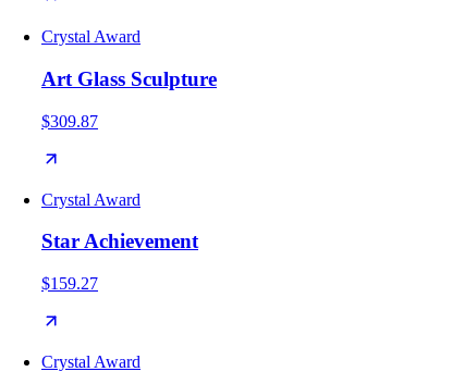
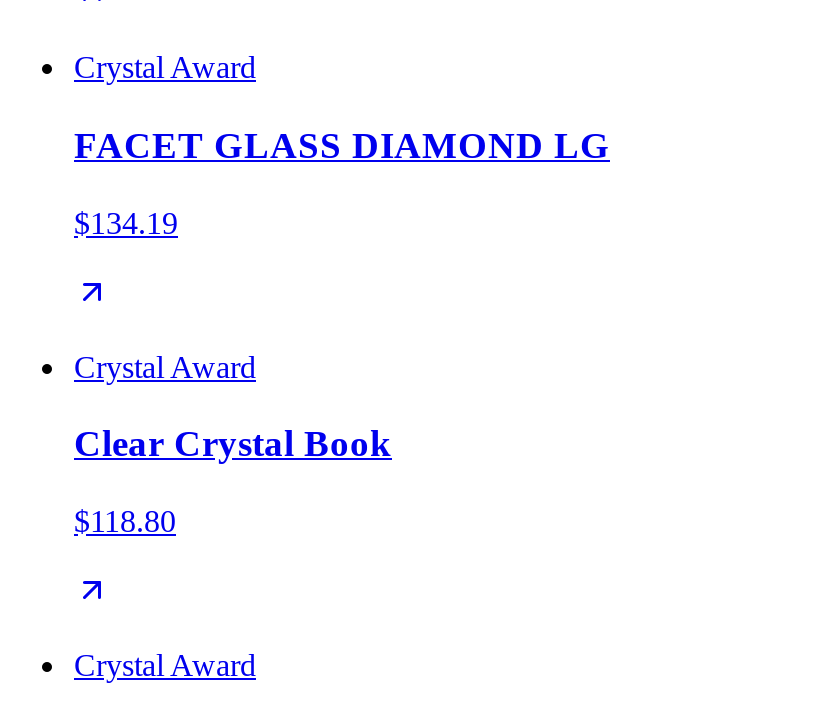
- Art Glass Sculpture
+ FACET GLASS DIAMOND LG

- $309.87
+ $134.19

- Star Achievement
+ Clear Crystal Book

- $159.27
+ $118.80
